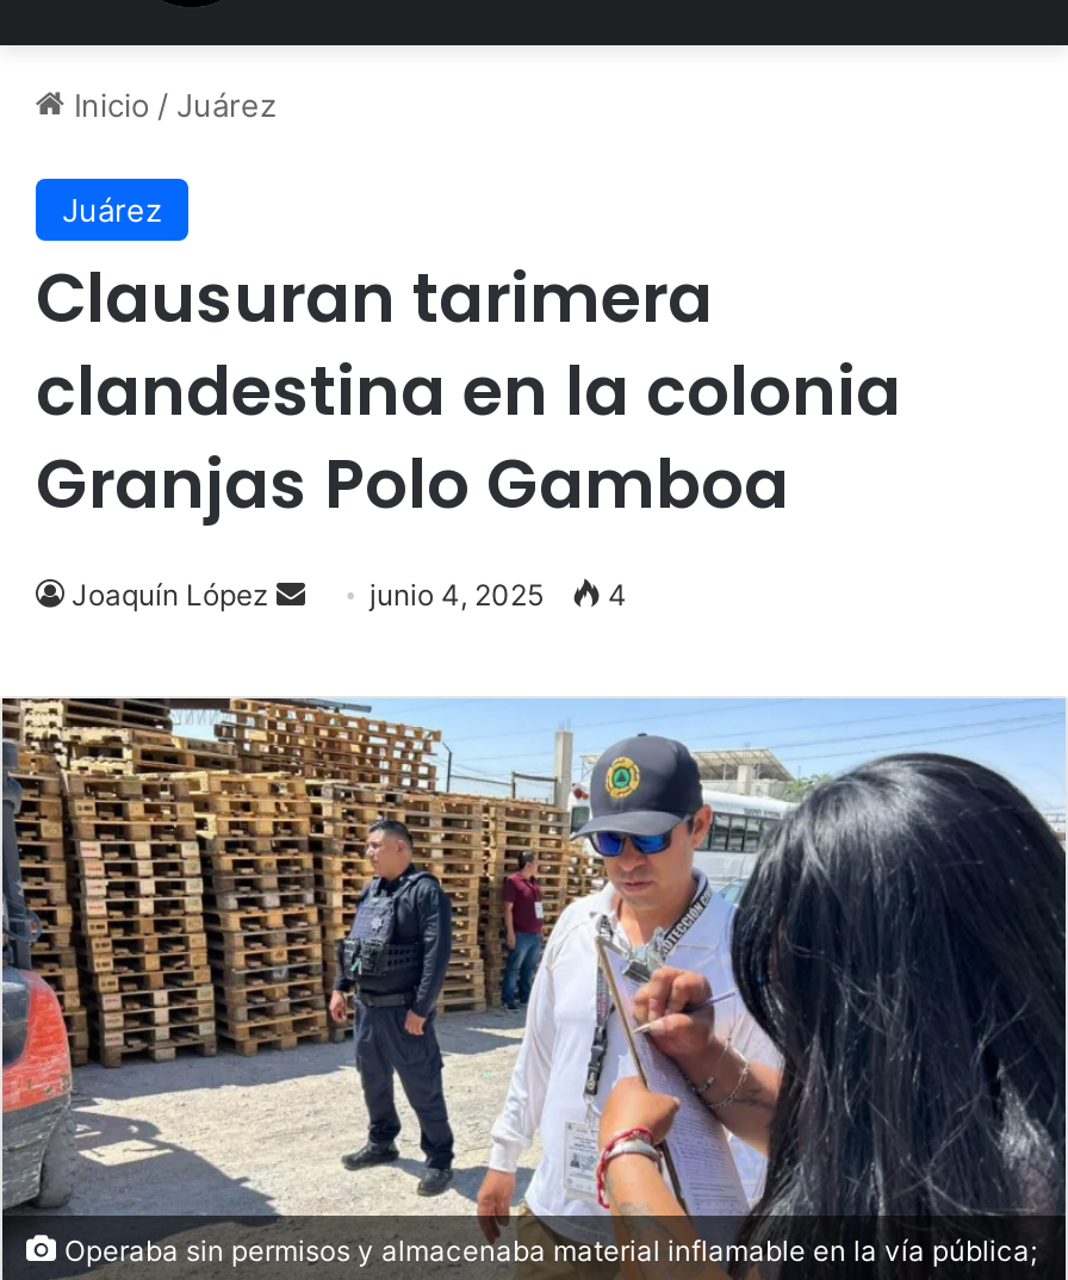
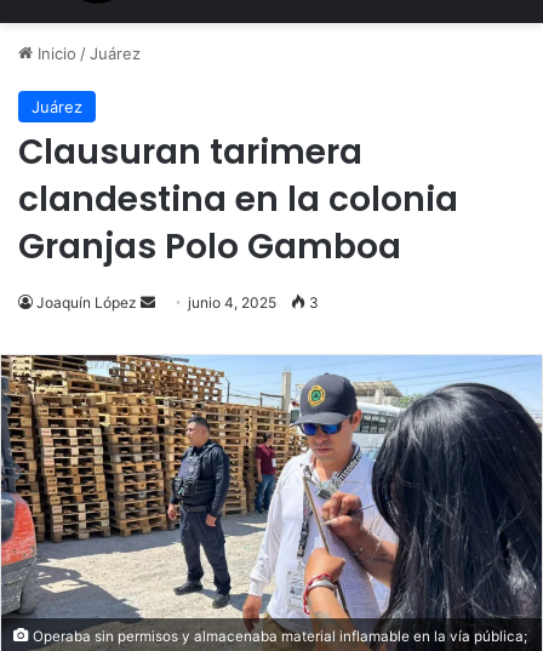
- 4
+ 3
